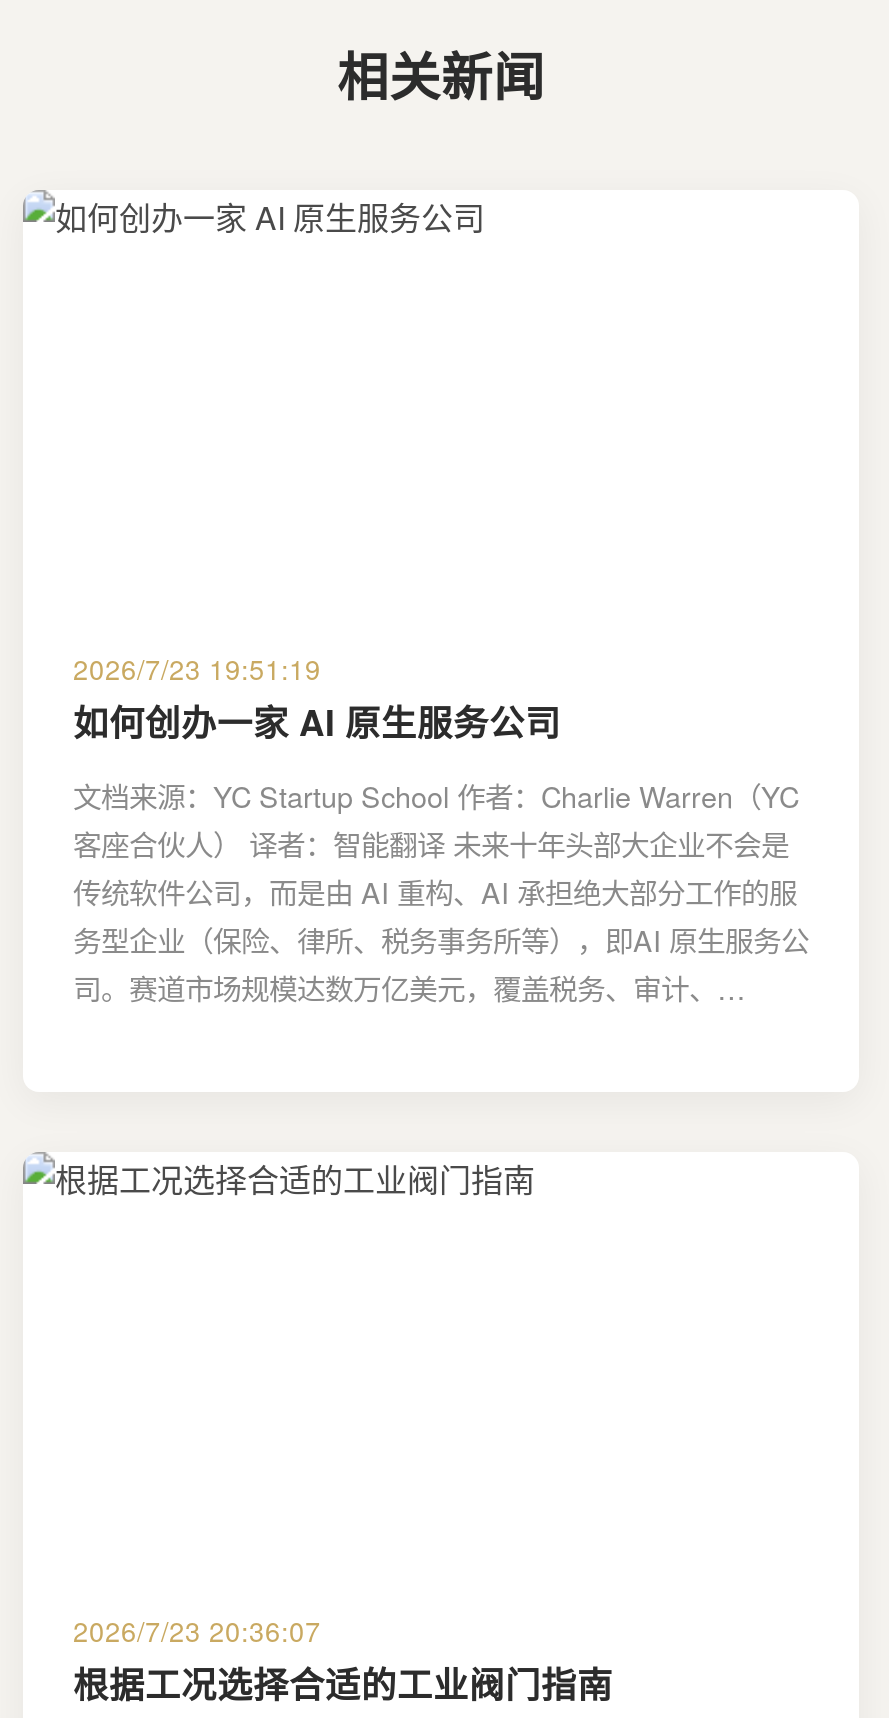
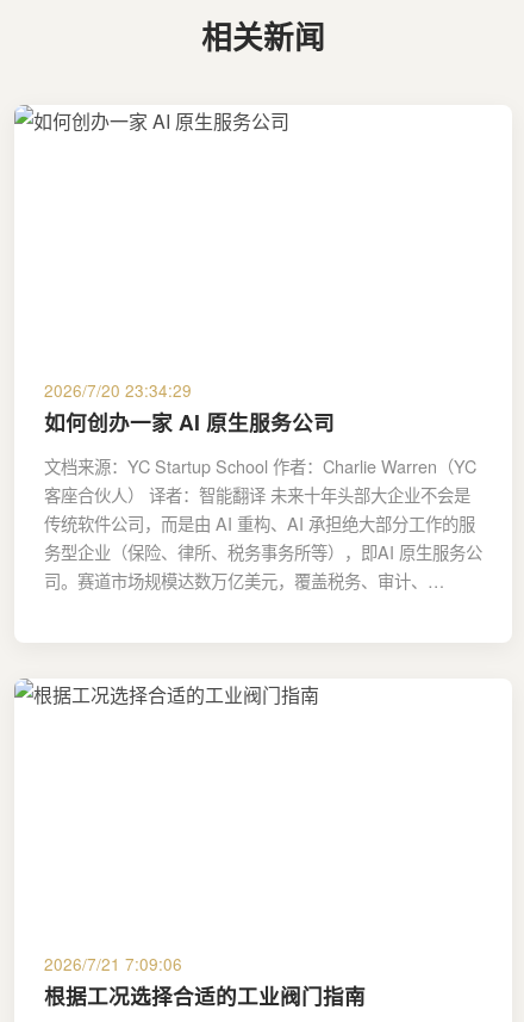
- 2026/7/23 19:51:19
+ 2026/7/20 23:34:29

- 2026/7/23 20:36:07
+ 2026/7/21 7:09:06
